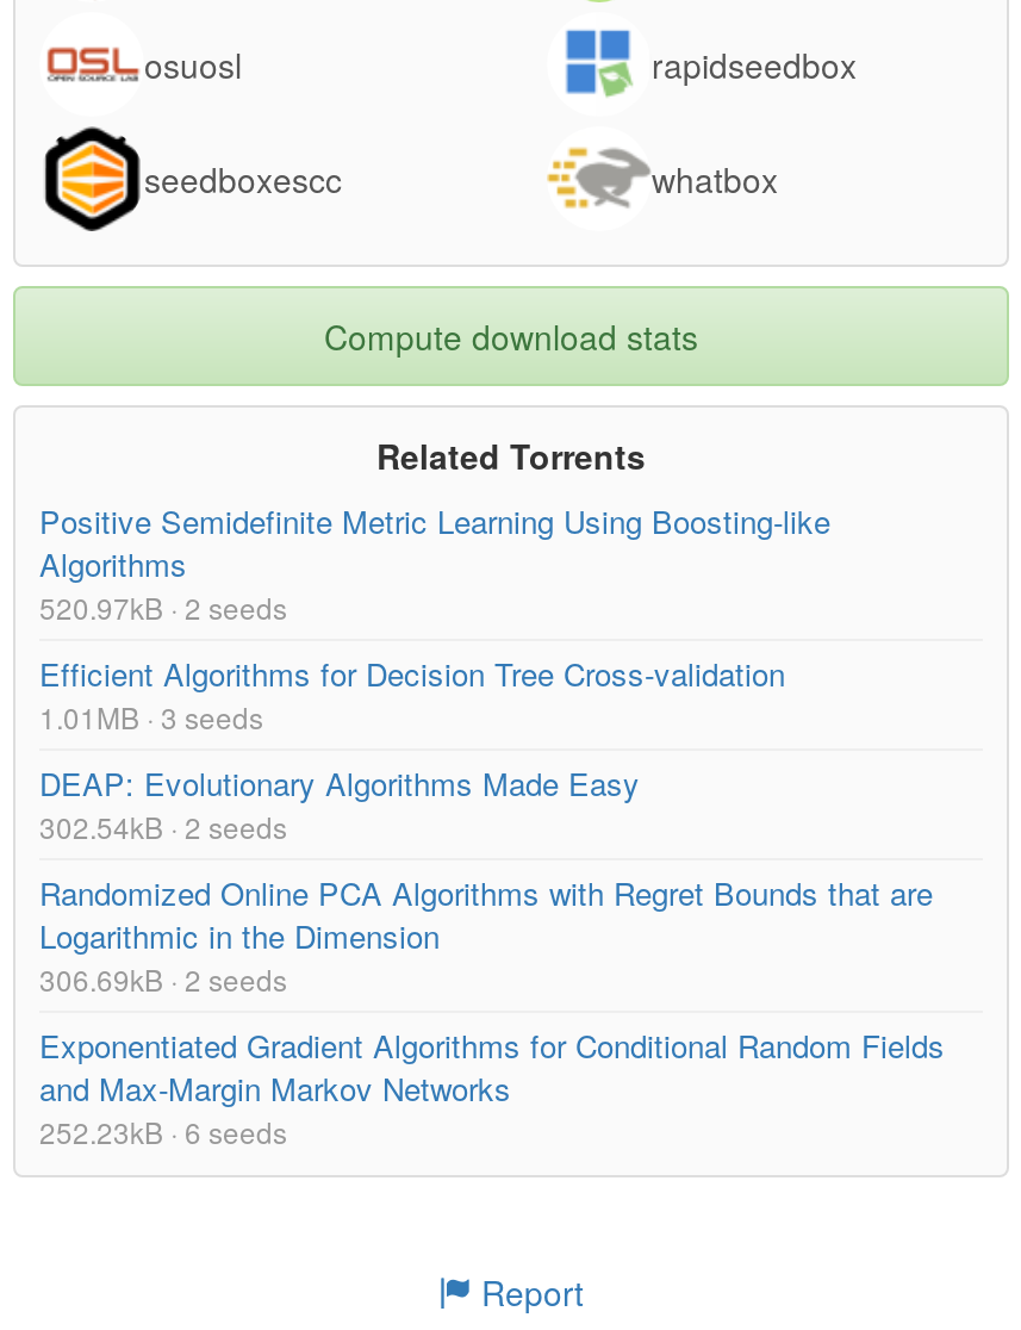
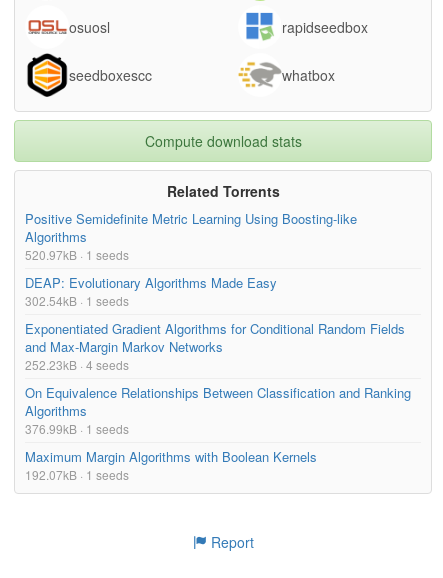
- 520.97kB · 2 seeds
- Efficient Algorithms for Decision Tree Cross-validation
- 1.01MB · 3 seeds
+ 520.97kB · 1 seeds

moved up: DEAP: Evolutionary Algorithms Made Easy

- 302.54kB · 2 seeds
- Randomized Online PCA Algorithms with Regret Bounds that are
- Logarithmic in the Dimension
- 306.69kB · 2 seeds
+ 302.54kB · 1 seeds

moved up: Exponentiated Gradient Algorithms for Conditional Random Fields | and Max-Margin Markov Networks

- 252.23kB · 6 seeds
+ 252.23kB · 4 seeds
+ On Equivalence Relationships Between Classification and Ranking
+ Algorithms
+ 376.99kB · 1 seeds
+ Maximum Margin Algorithms with Boolean Kernels
+ 192.07kB · 1 seeds
